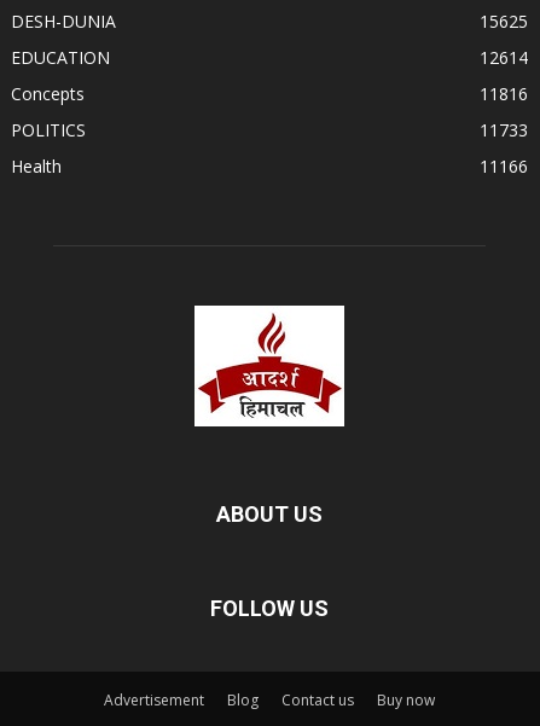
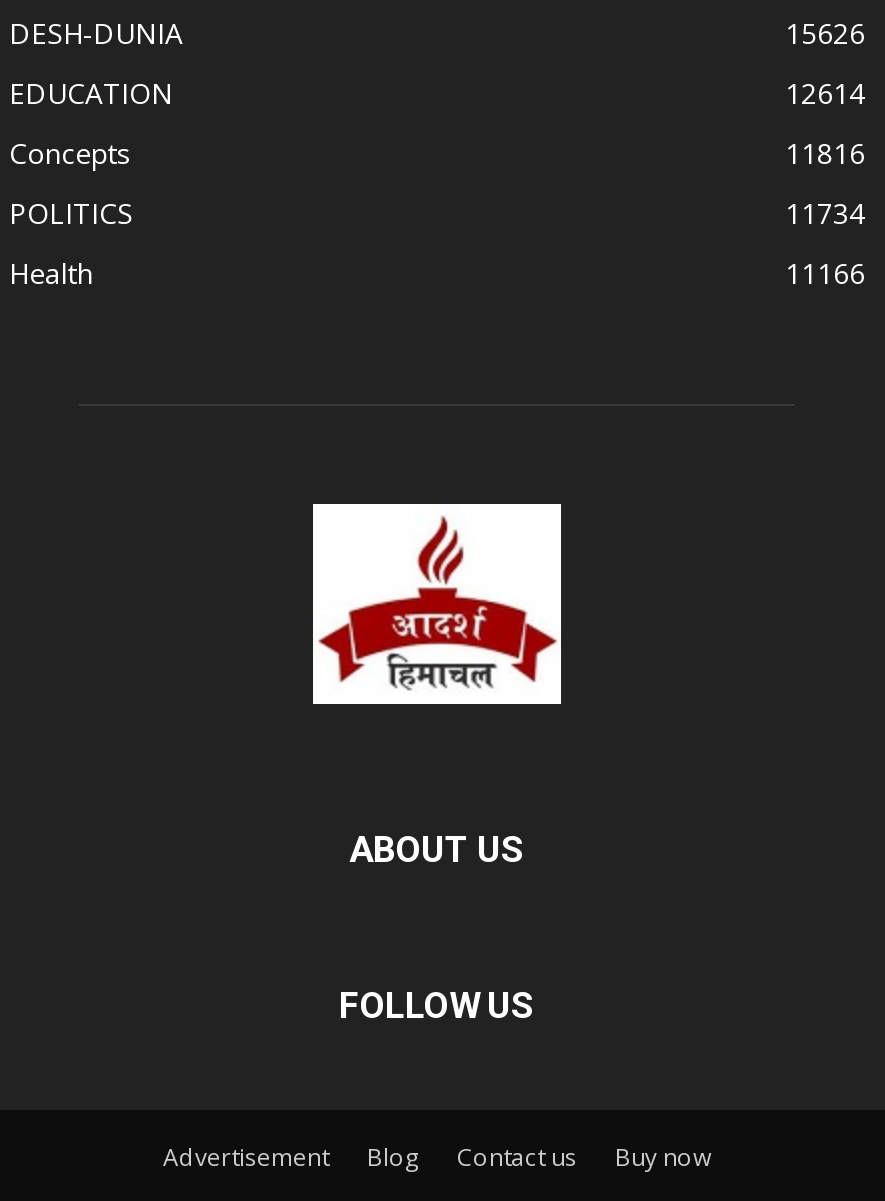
- 15625
+ 15626

- 11733
+ 11734
